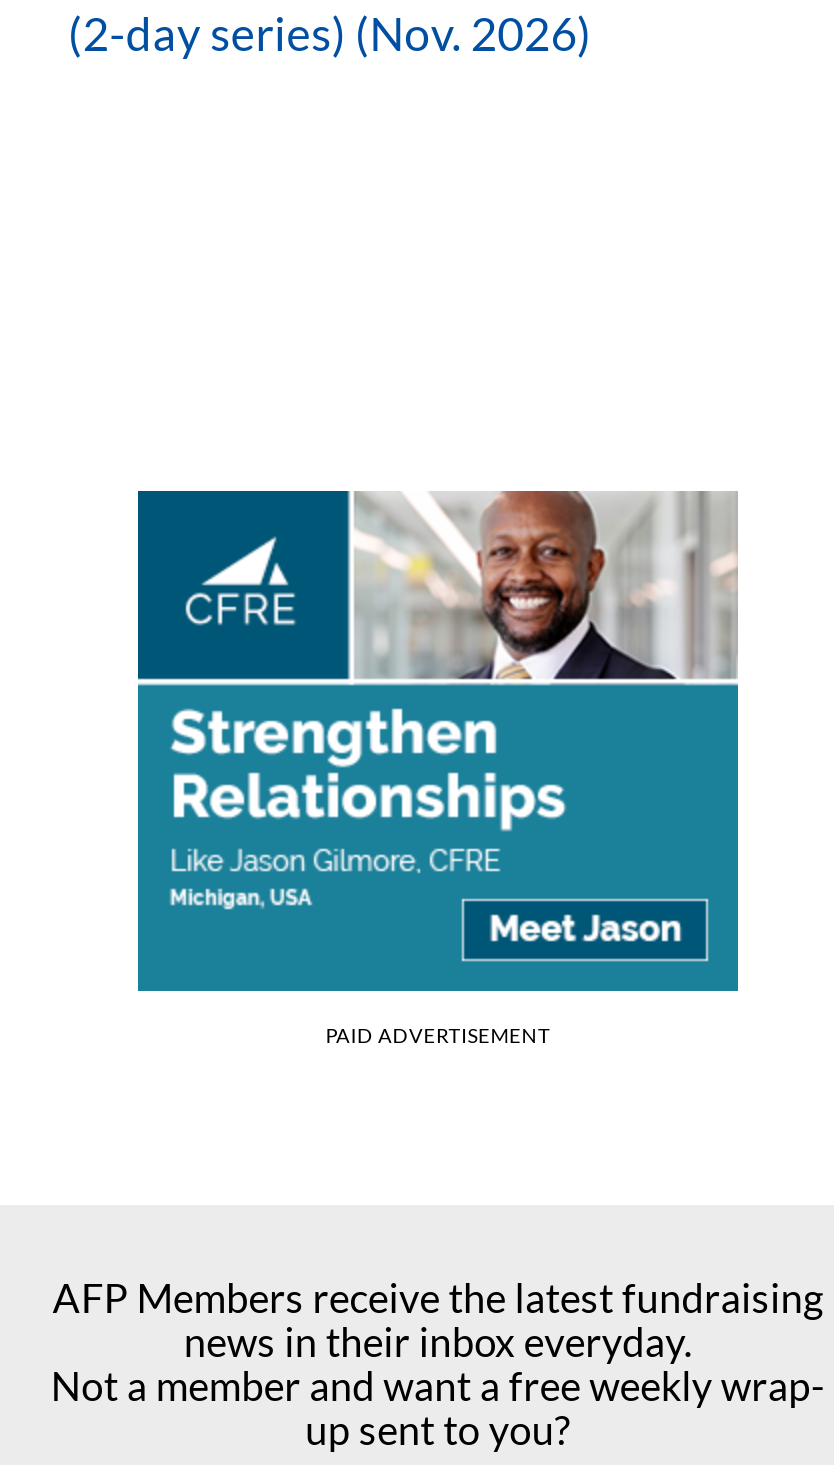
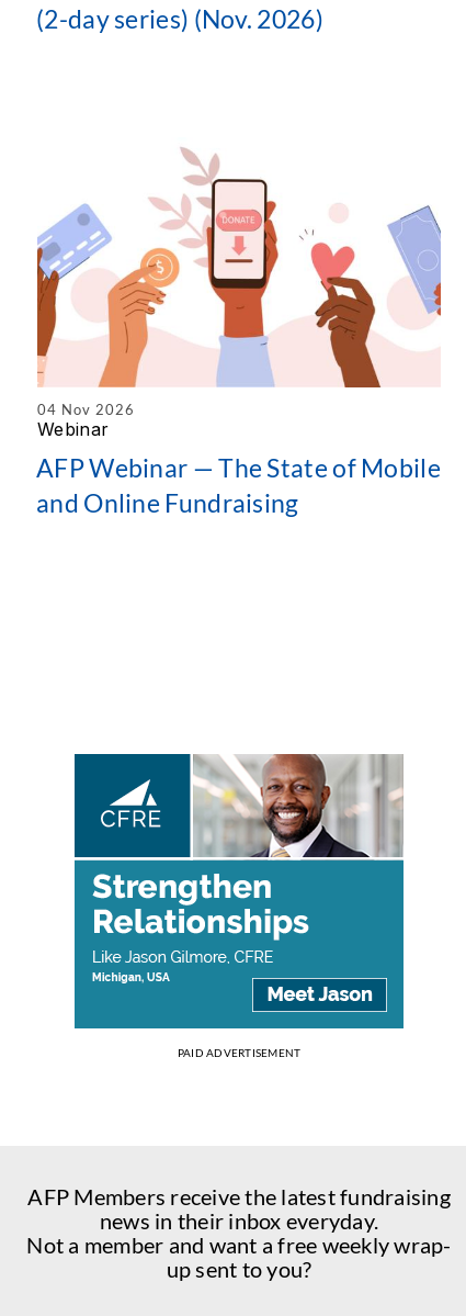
+ [image]
+ 04 Nov 2026
+ Webinar
+ AFP Webinar — The State of Mobile
+ and Online Fundraising

+ [image]
